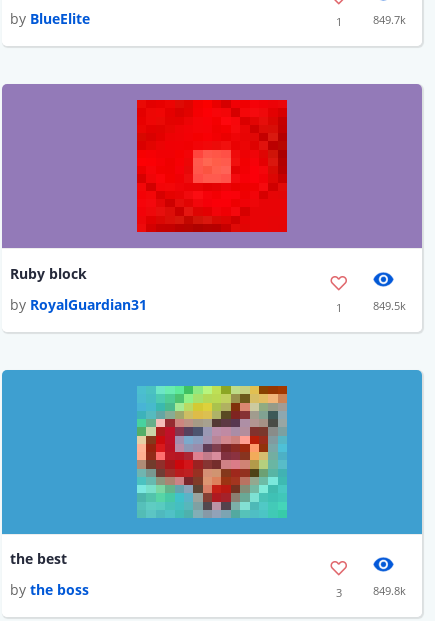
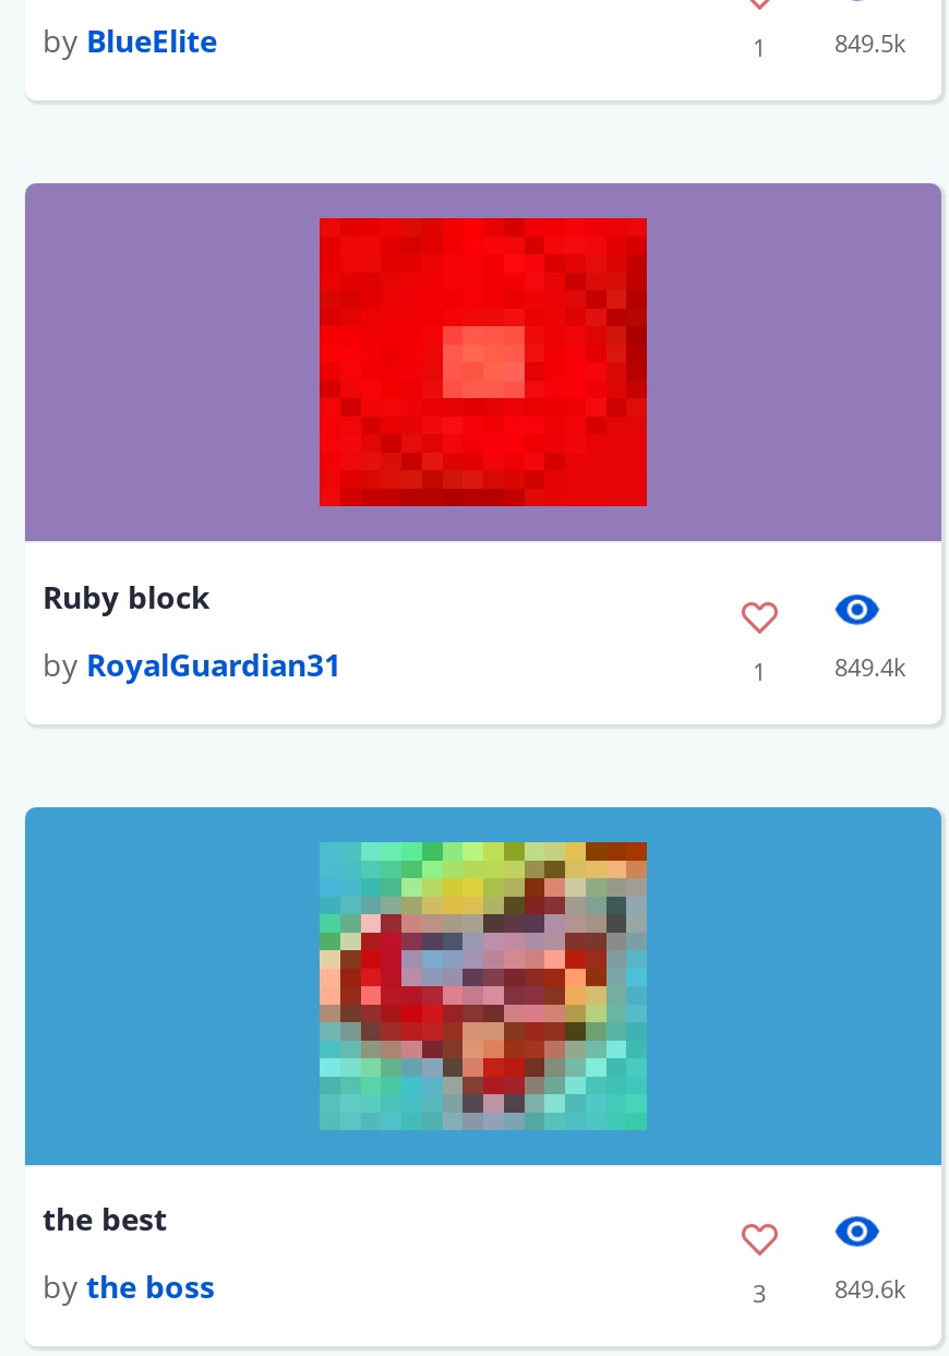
- 849.7k
+ 849.5k

- 849.5k
+ 849.4k

- 849.8k
+ 849.6k
